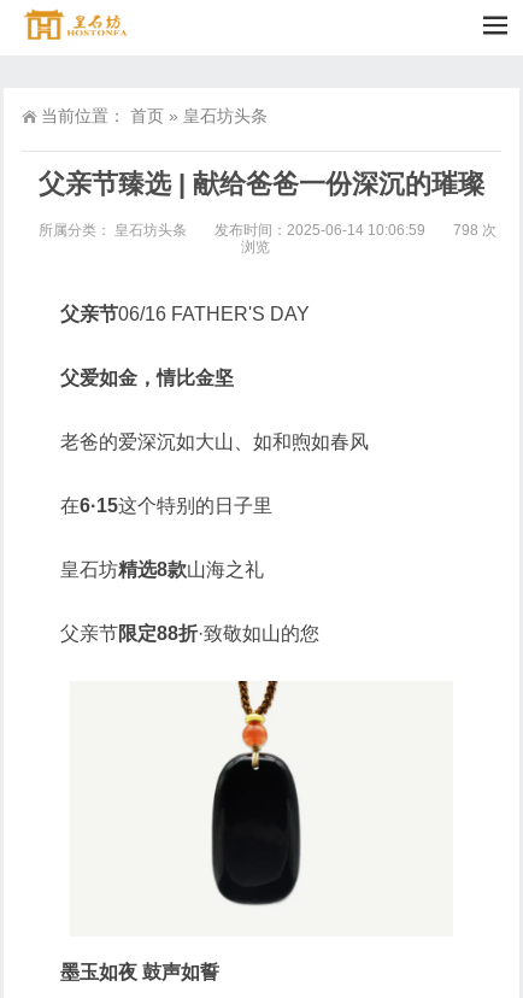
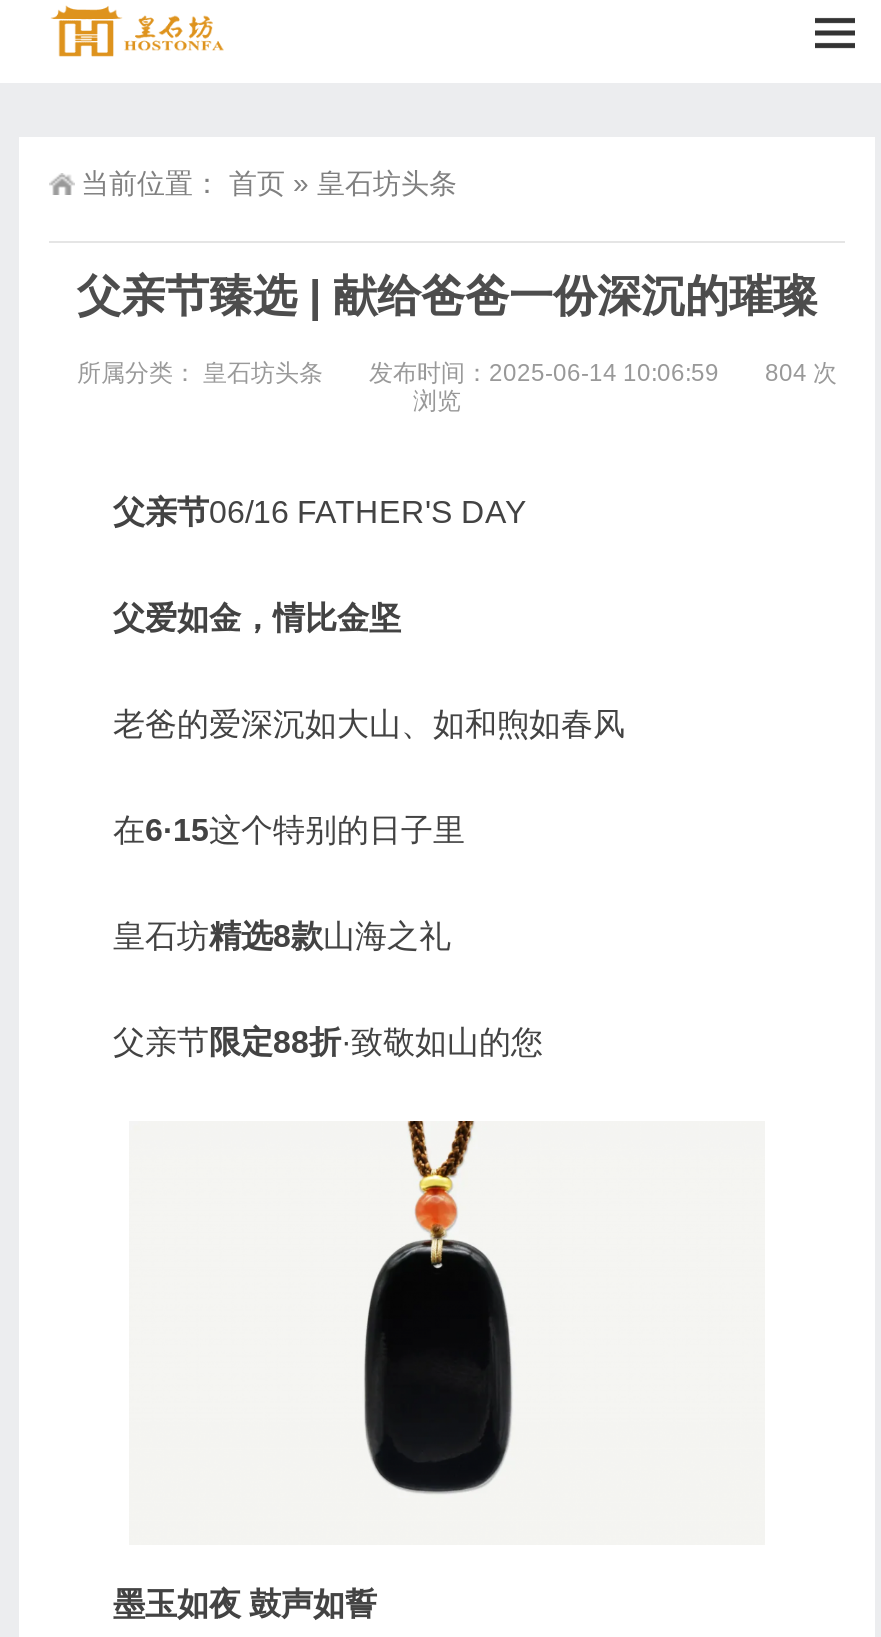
- 所属分类： 皇石坊头条 发布时间：2025-06-14 10:06:59 798 次
+ 所属分类： 皇石坊头条 发布时间：2025-06-14 10:06:59 804 次
